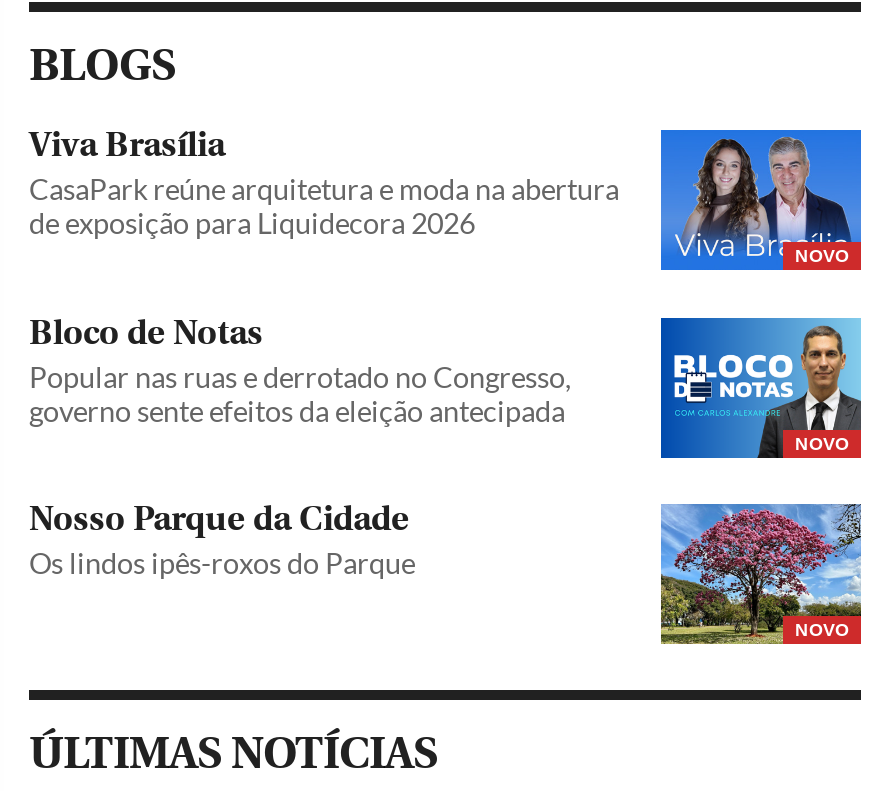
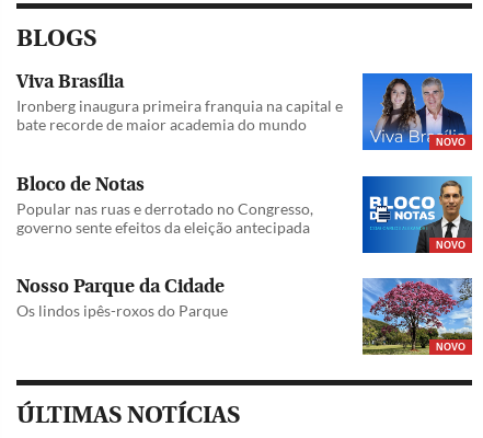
- CasaPark reúne arquitetura e moda na abertura
- de exposição para Liquidecora 2026
+ Ironberg inaugura primeira franquia na capital e
+ bate recorde de maior academia do mundo
